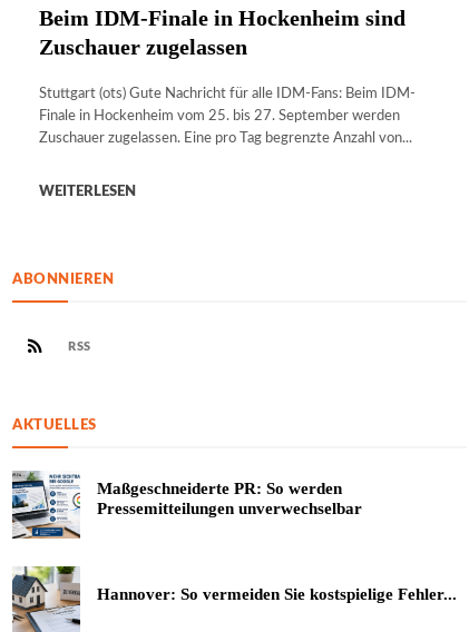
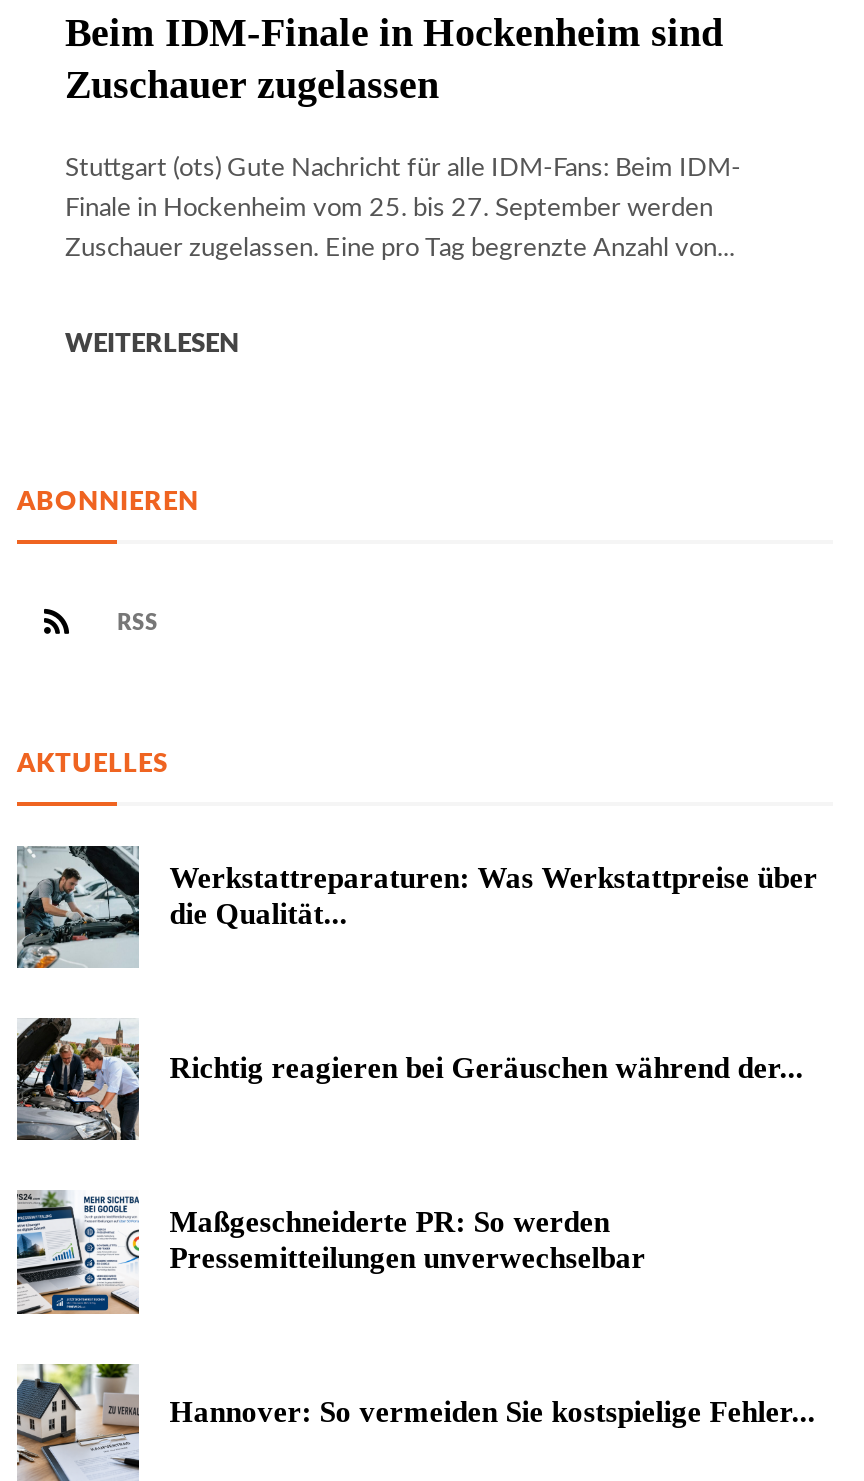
+ [image]
+ Werkstattreparaturen: Was Werkstattpreise über
+ die Qualität...

+ [image]
+ Richtig reagieren bei Geräuschen während der...
